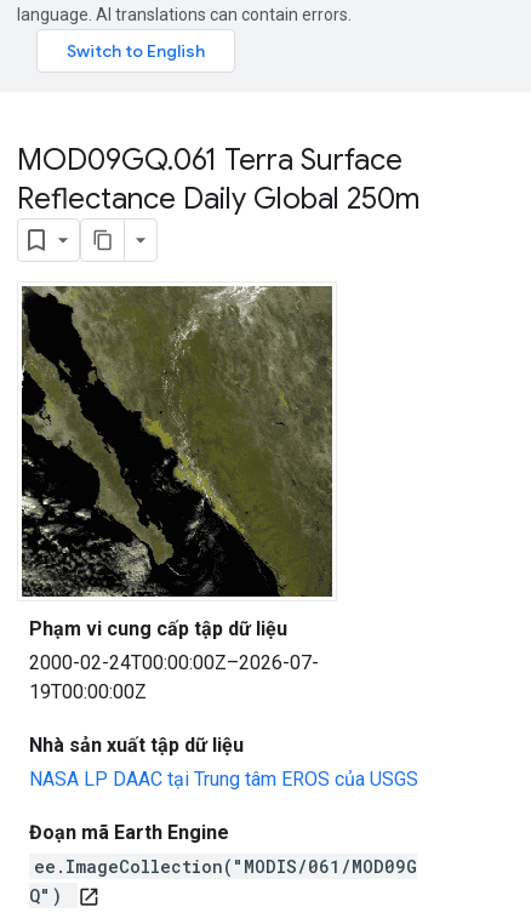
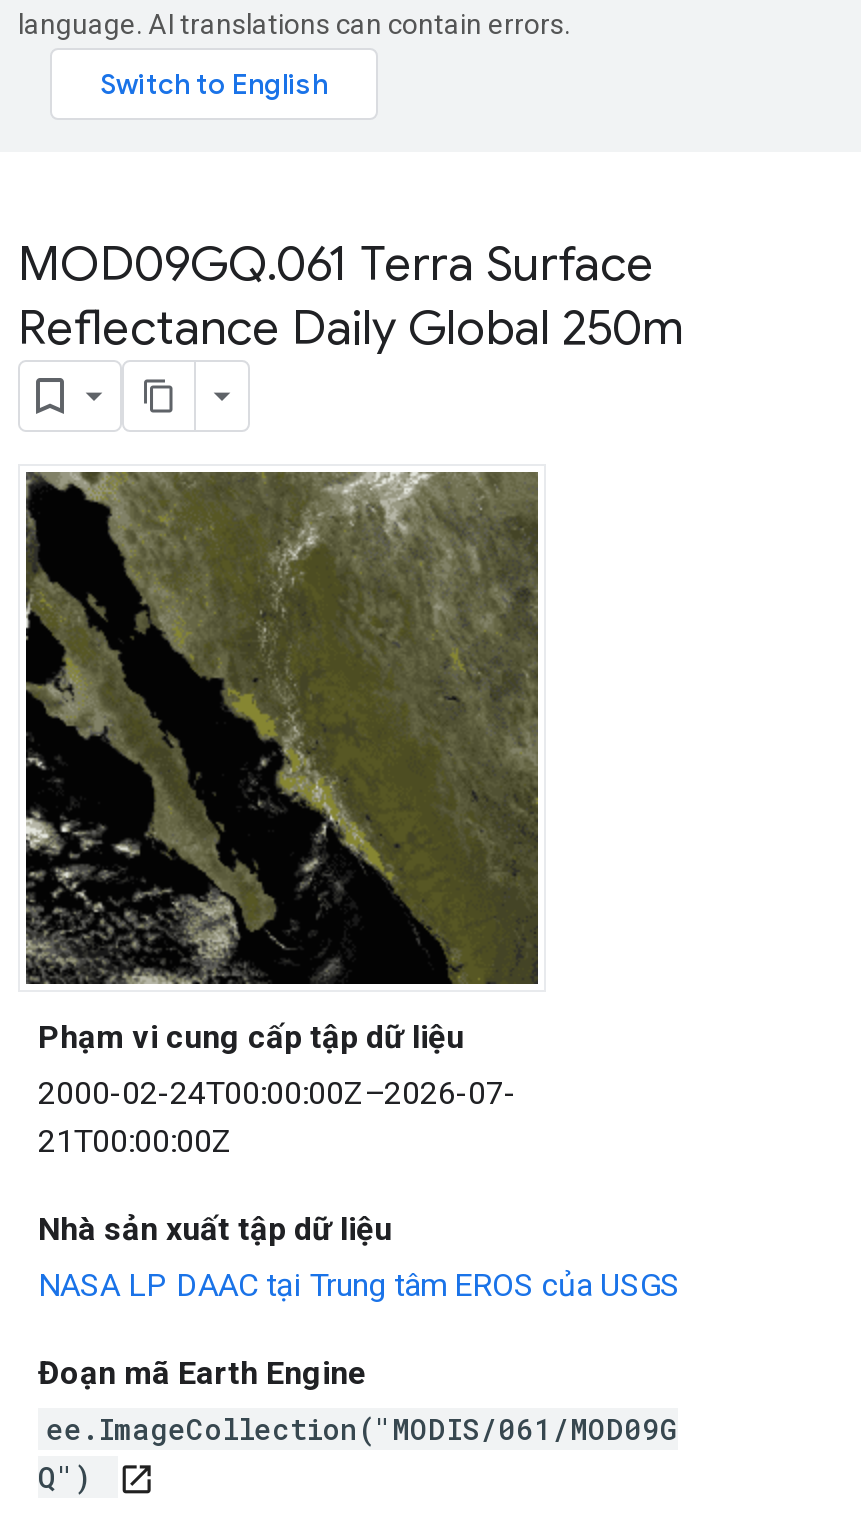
- 19T00:00:00Z
+ 21T00:00:00Z
